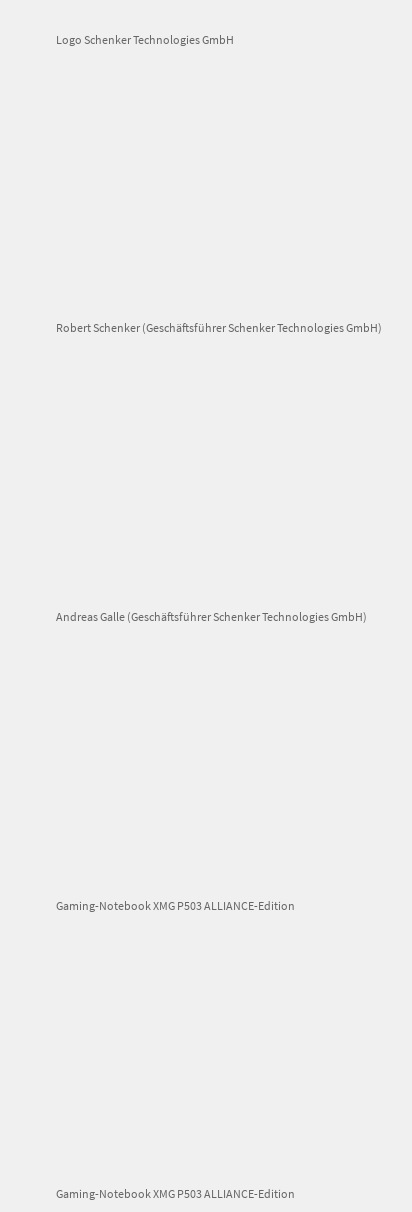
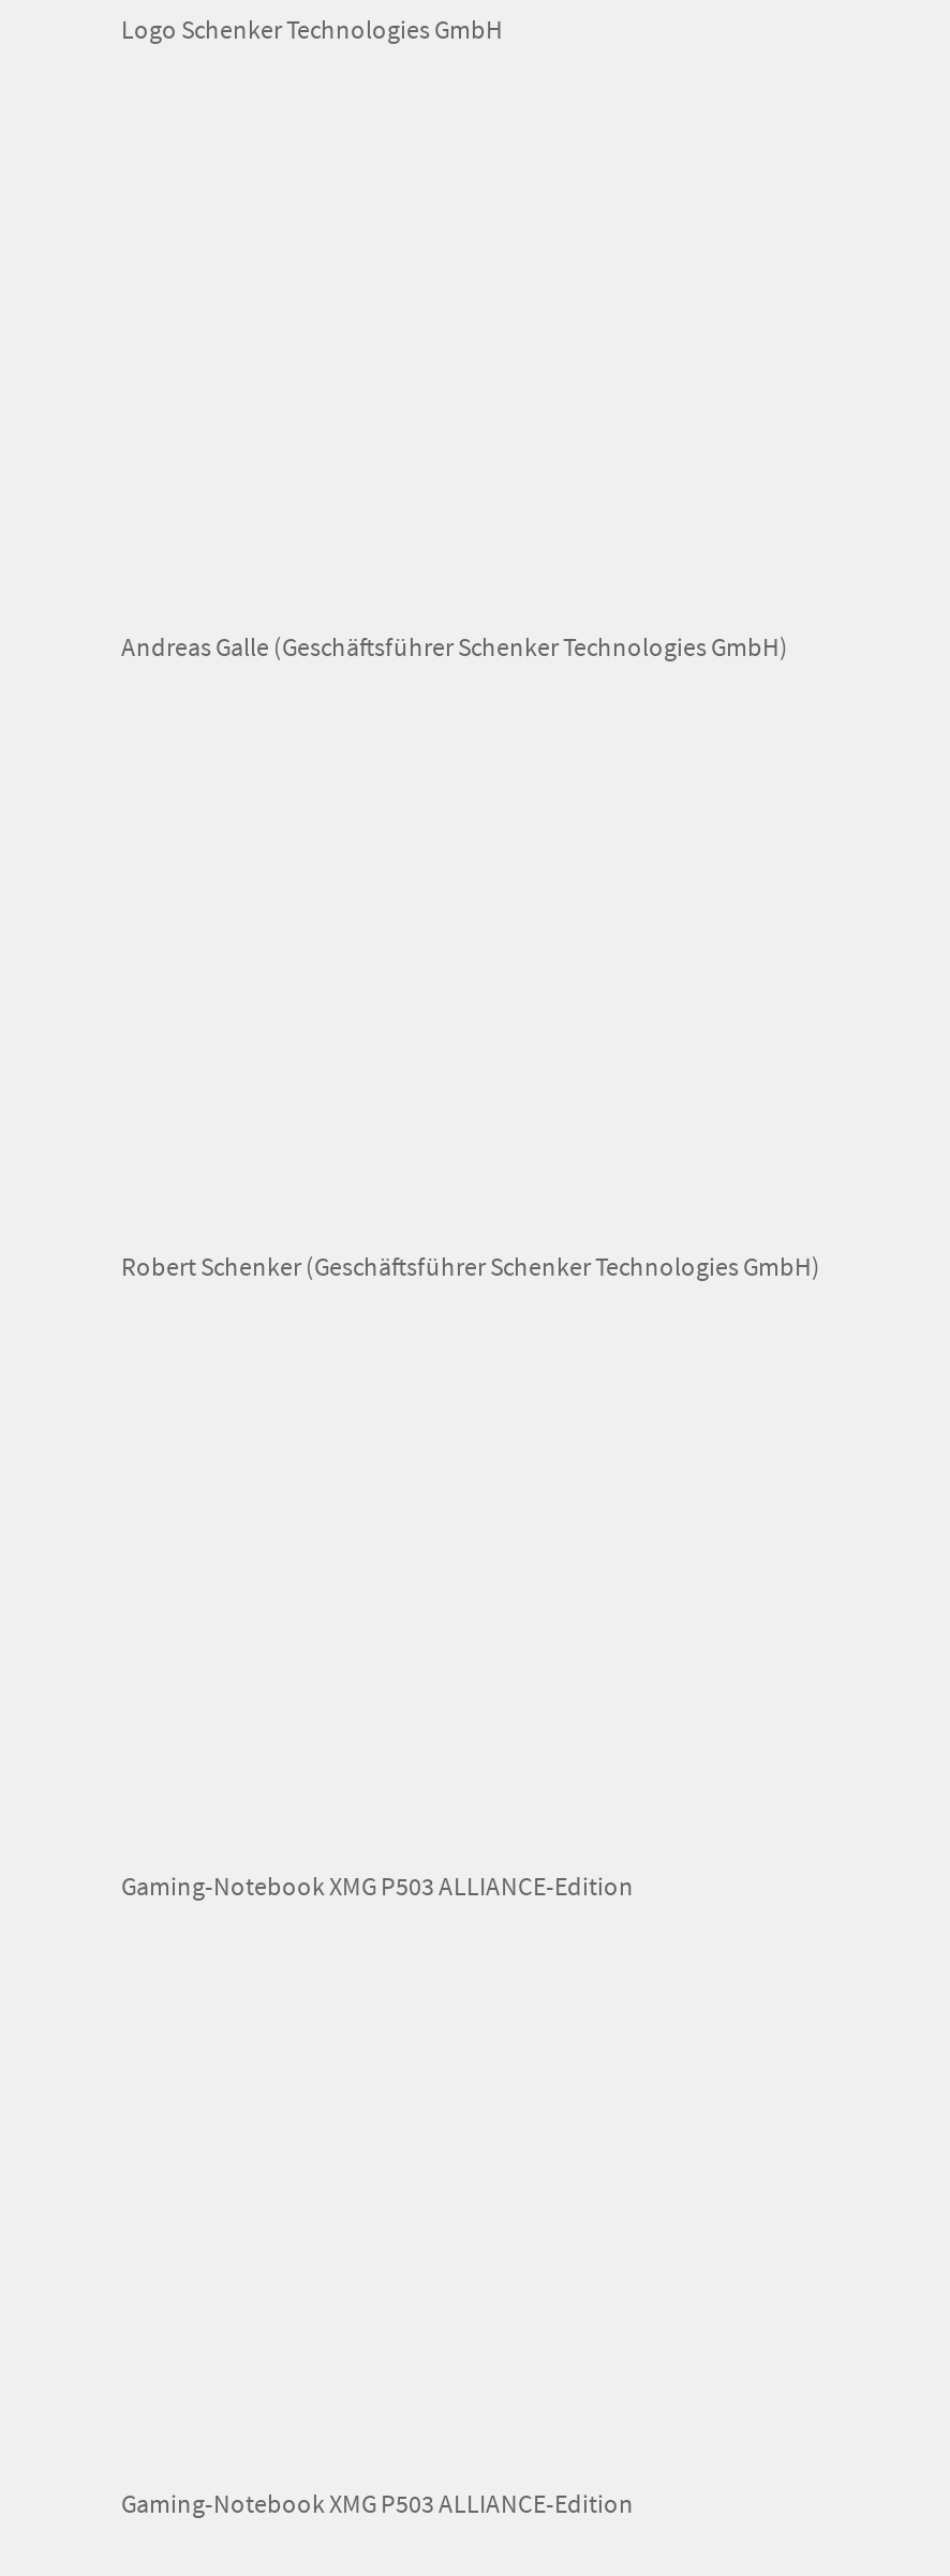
moved down: Robert Schenker (Geschäftsführer Schenker Technologies GmbH)

moved up: Andreas Galle (Geschäftsführer Schenker Technologies GmbH)
